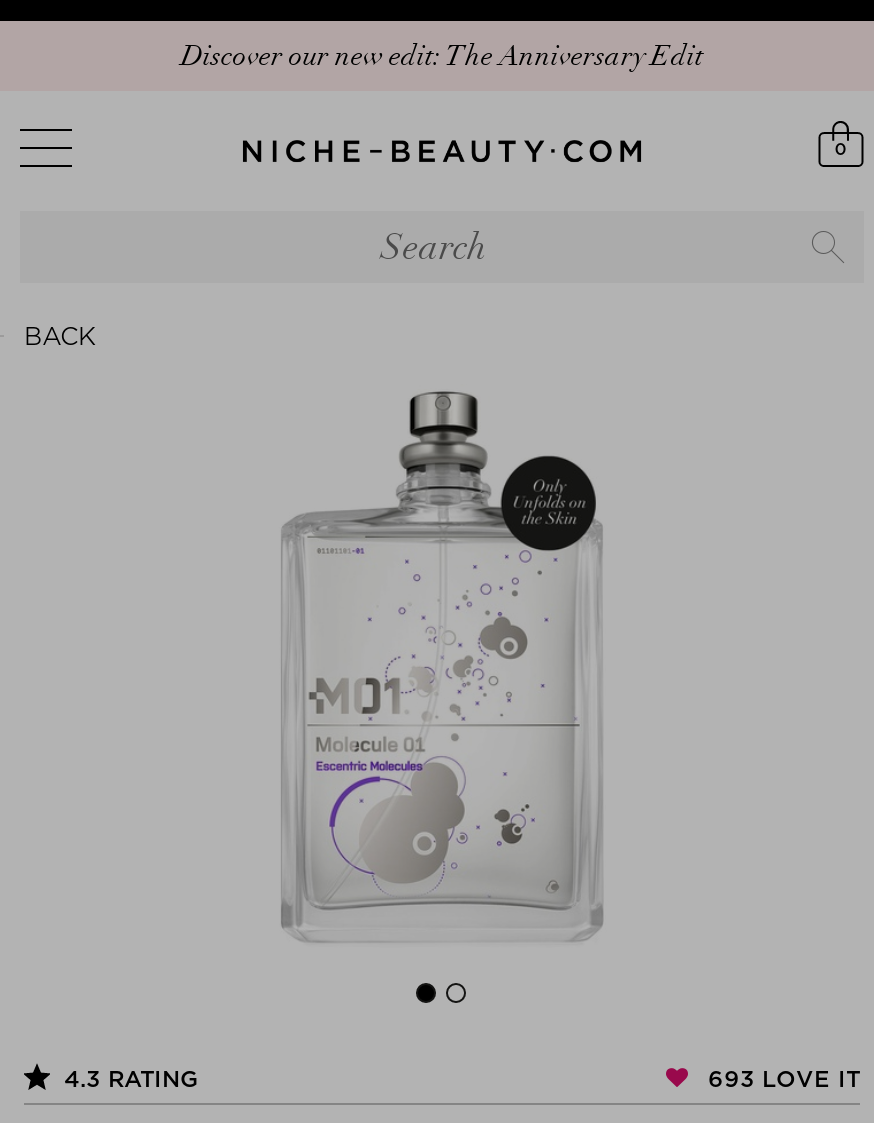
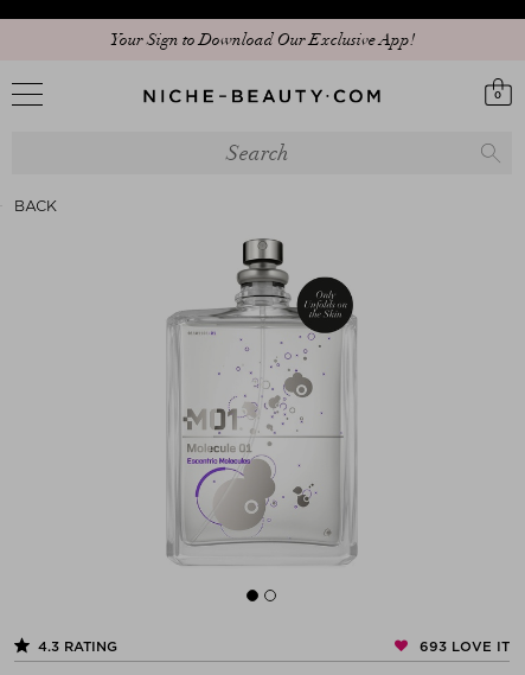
- Discover our new edit: The Anniversary Edit
+ Your Sign to Download Our Exclusive App!
